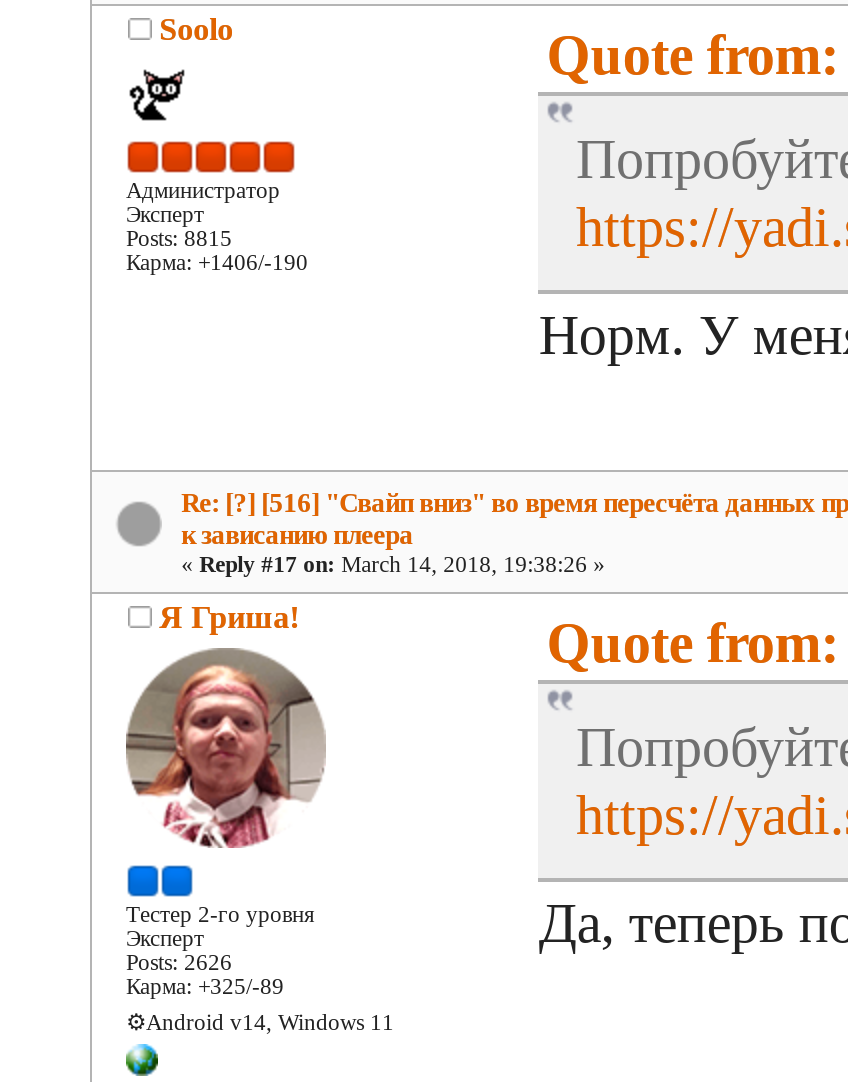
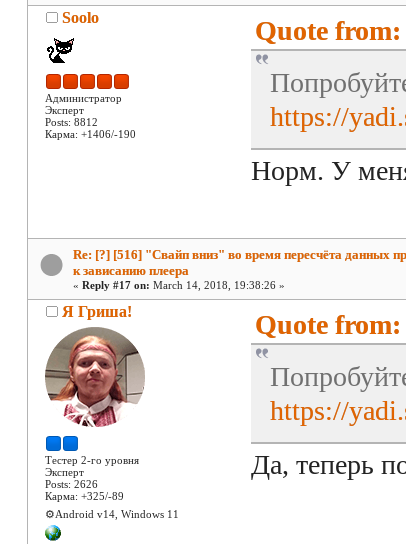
- Posts: 8815
+ Posts: 8812
